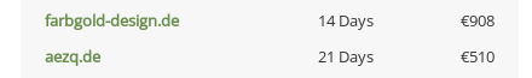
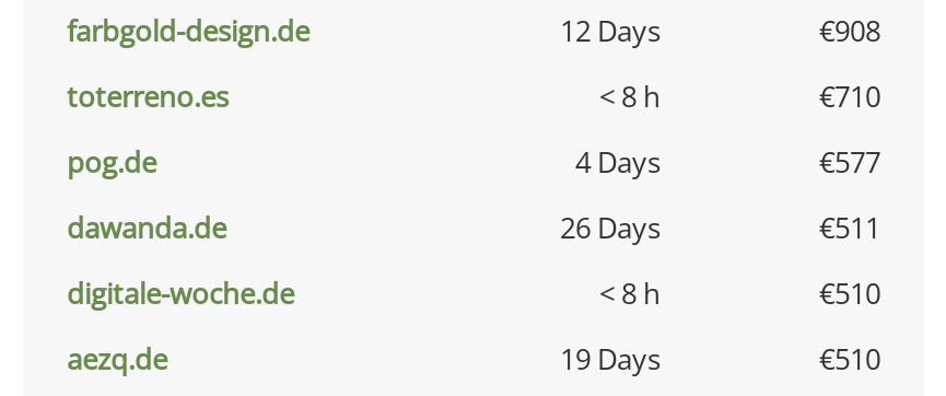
- 14 Days
+ 12 Days

+ toterreno.es
+ < 8 h
+ €710
+ pog.de
+ 4 Days
+ €577
+ dawanda.de
+ 26 Days
+ €511
+ digitale-woche.de
+ < 8 h
+ €510

- 21 Days
+ 19 Days
